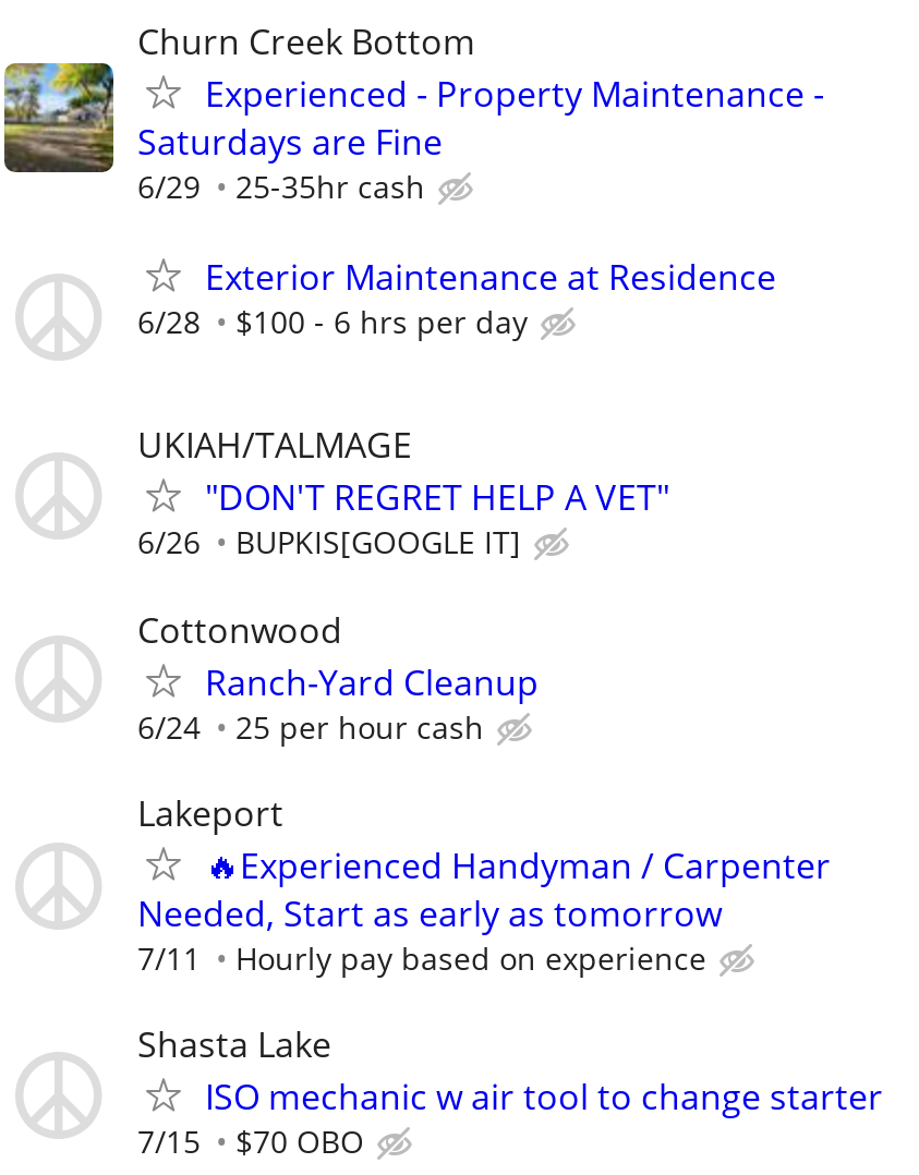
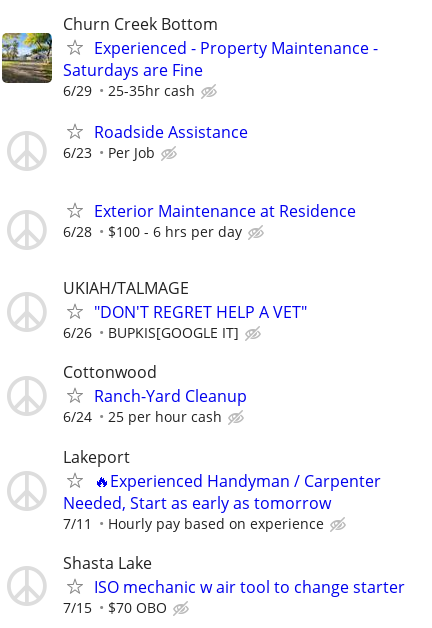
+ Roadside Assistance
+ 6/23
+ Per Job
